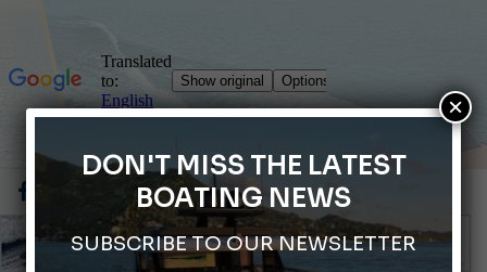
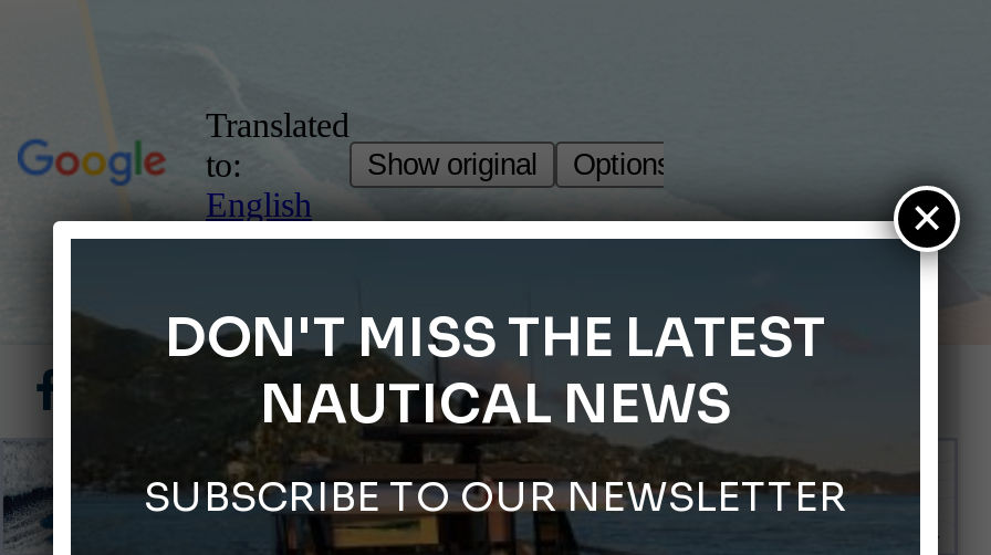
- BOATING NEWS
+ NAUTICAL NEWS
